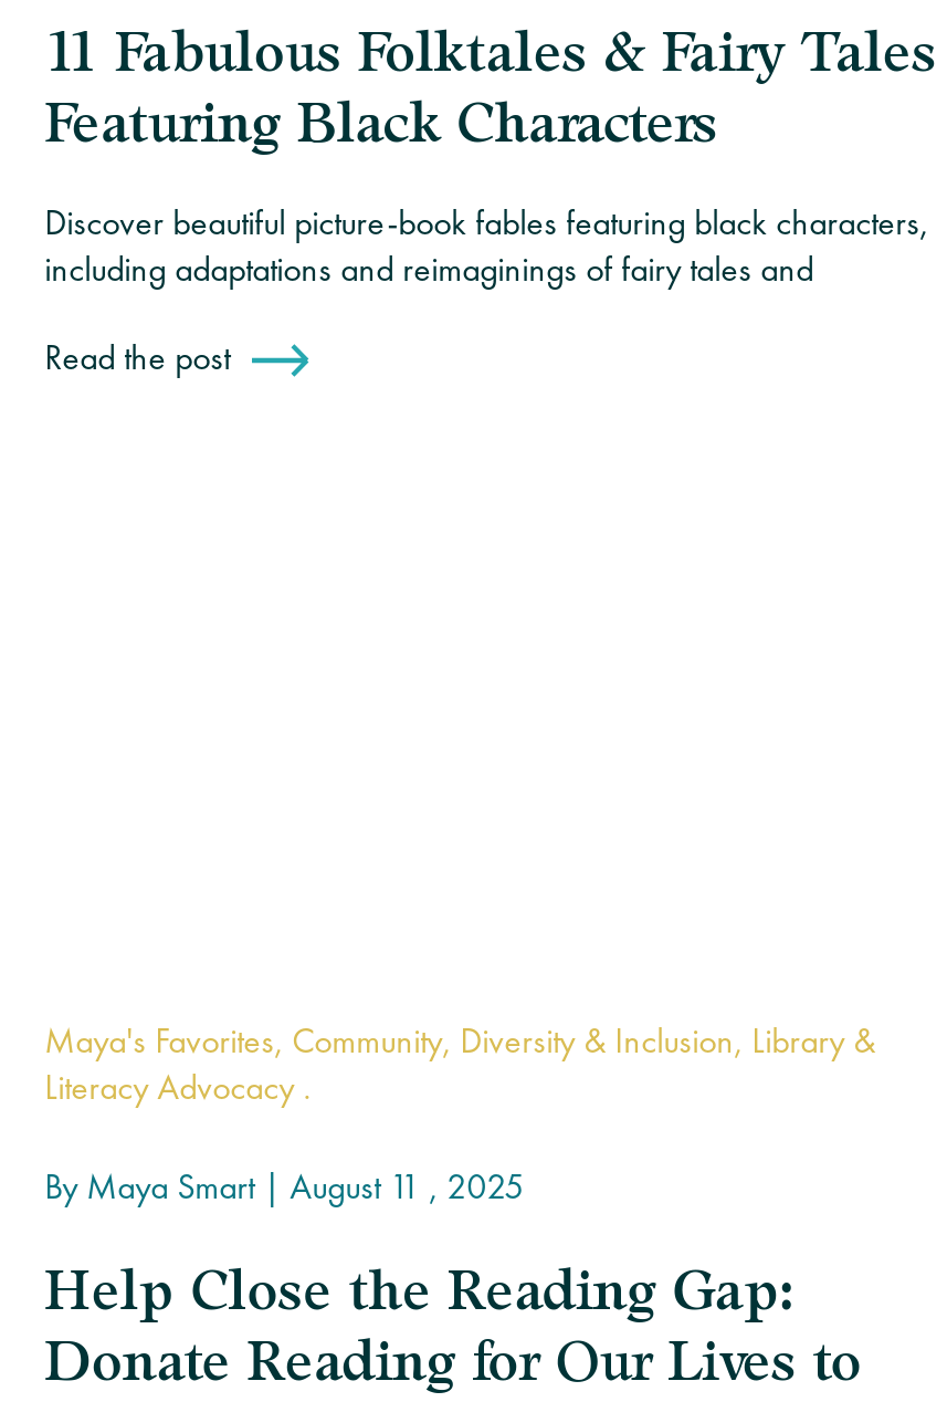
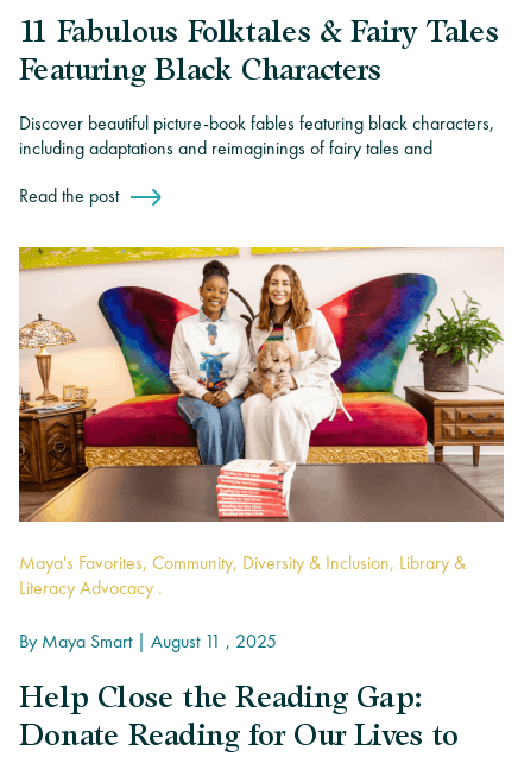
+ [image]
